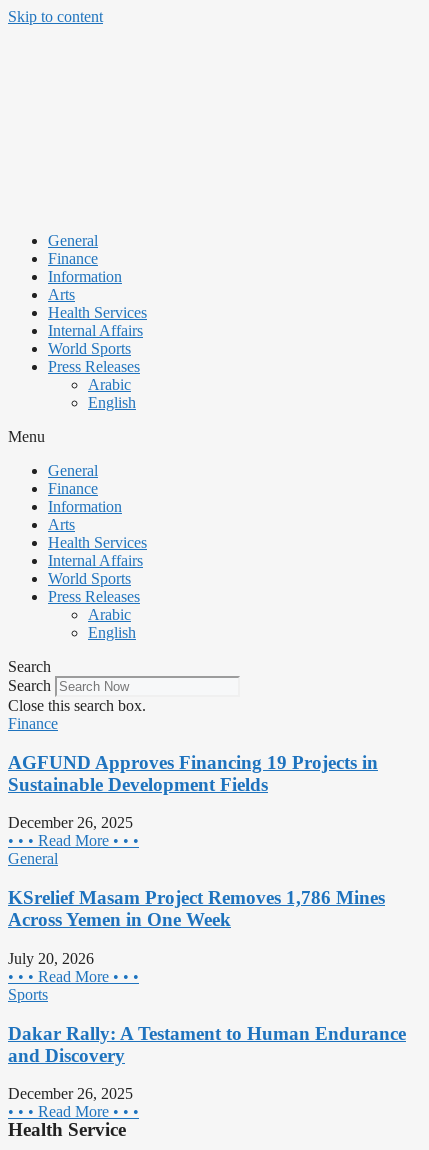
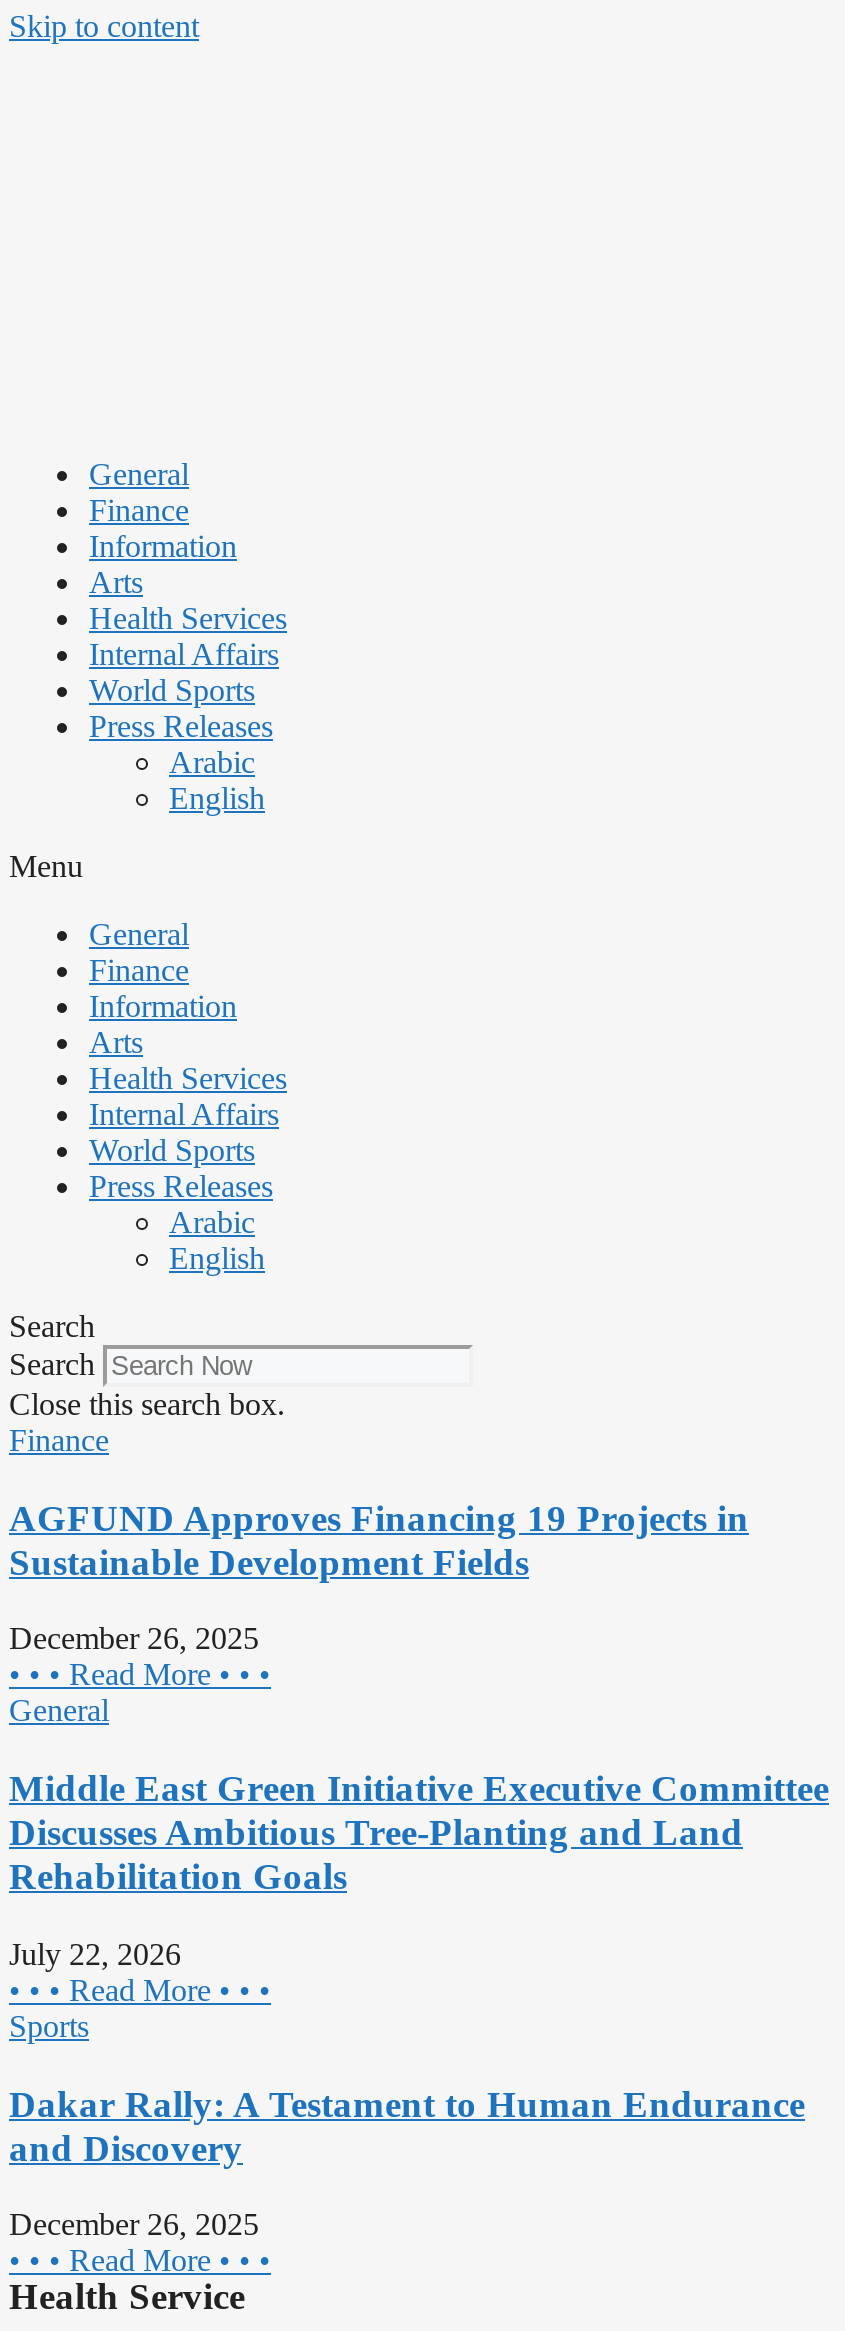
- KSrelief Masam Project Removes 1,786 Mines
- Across Yemen in One Week
+ Middle East Green Initiative Executive Committee
+ Discusses Ambitious Tree-Planting and Land
+ Rehabilitation Goals

- July 20, 2026
+ July 22, 2026
